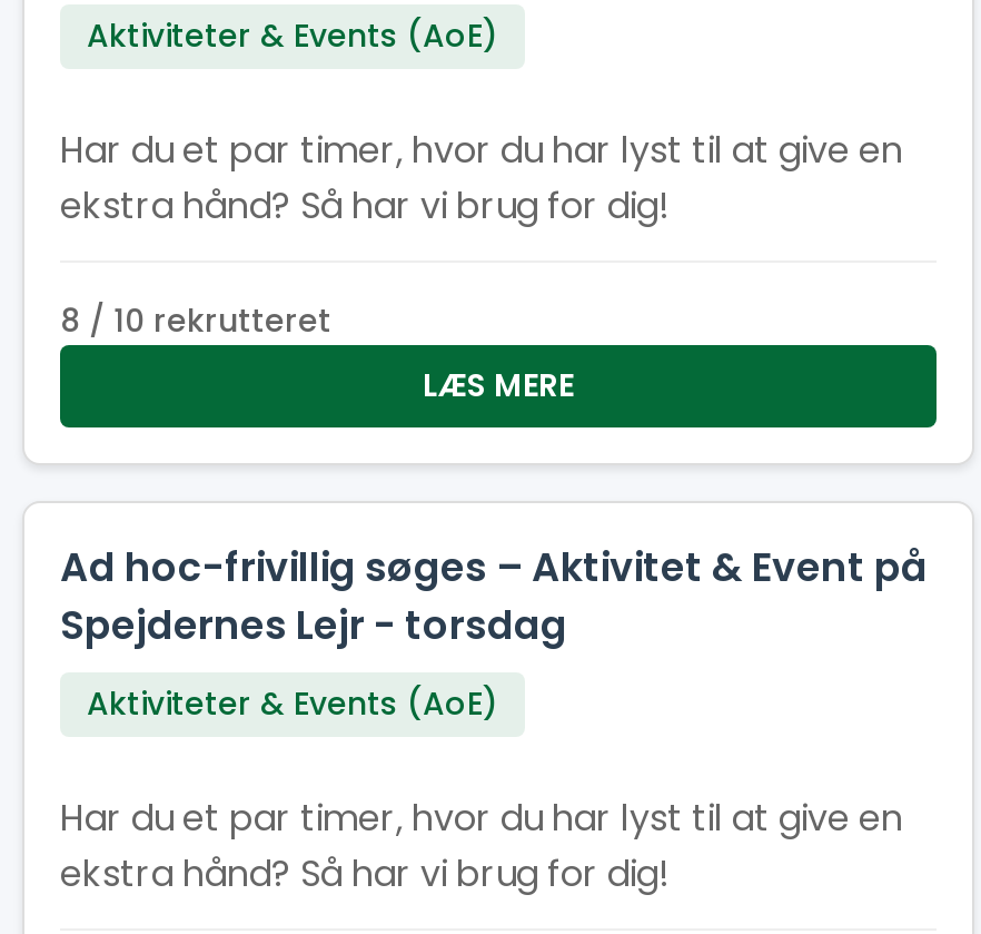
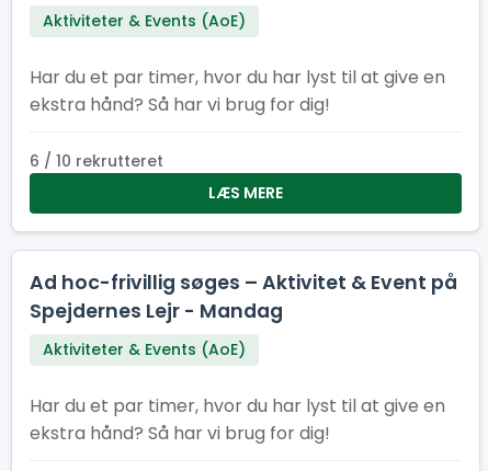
- 8 / 10 rekrutteret
+ 6 / 10 rekrutteret

- Spejdernes Lejr - torsdag
+ Spejdernes Lejr - Mandag
